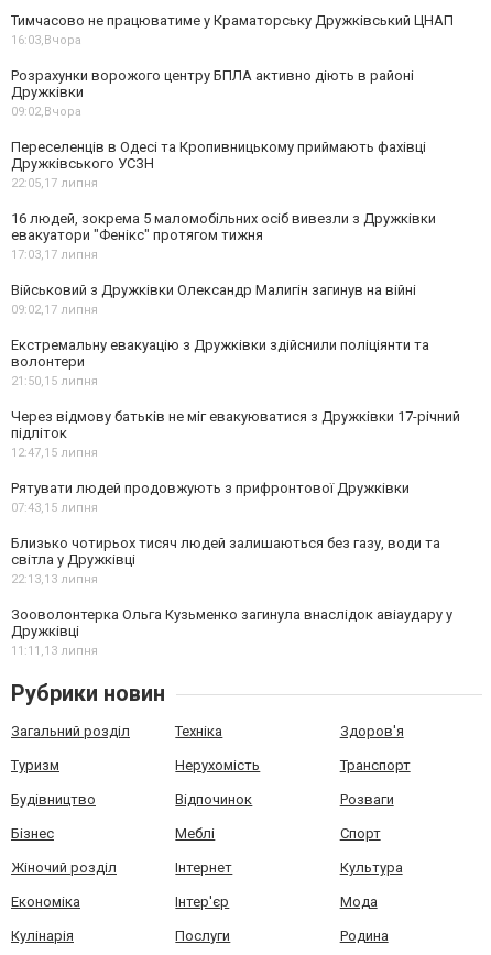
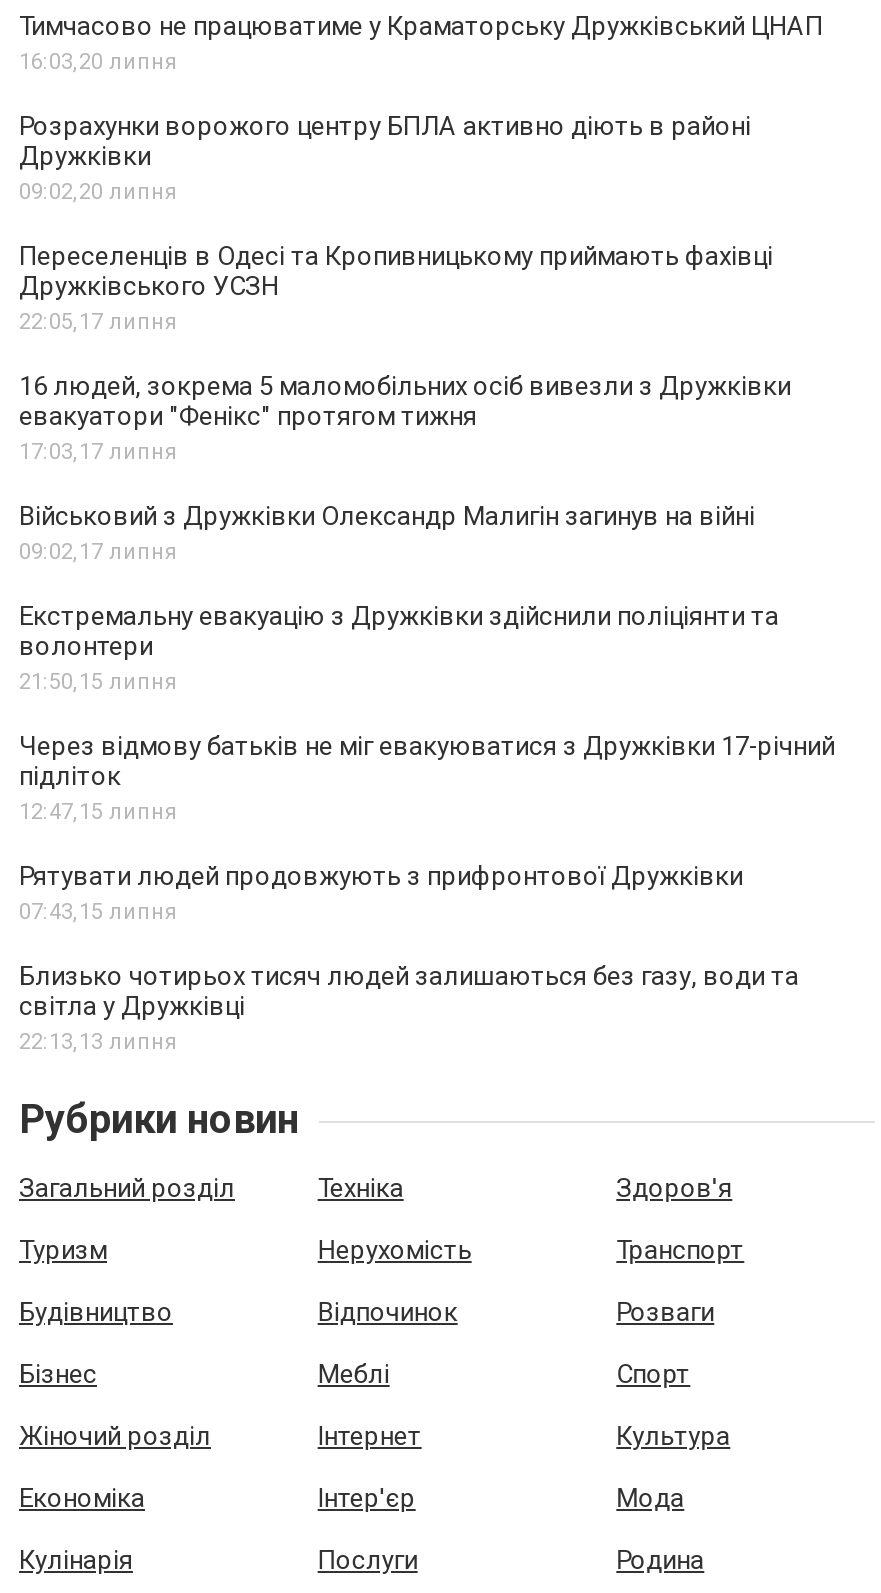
- 16:03,Вчора
+ 16:03,20 липня

- 09:02,Вчора
+ 09:02,20 липня

- Зооволонтерка Ольга Кузьменко загинула внаслідок авіаудару у
- Дружківці
- 11:11, 13 липня
